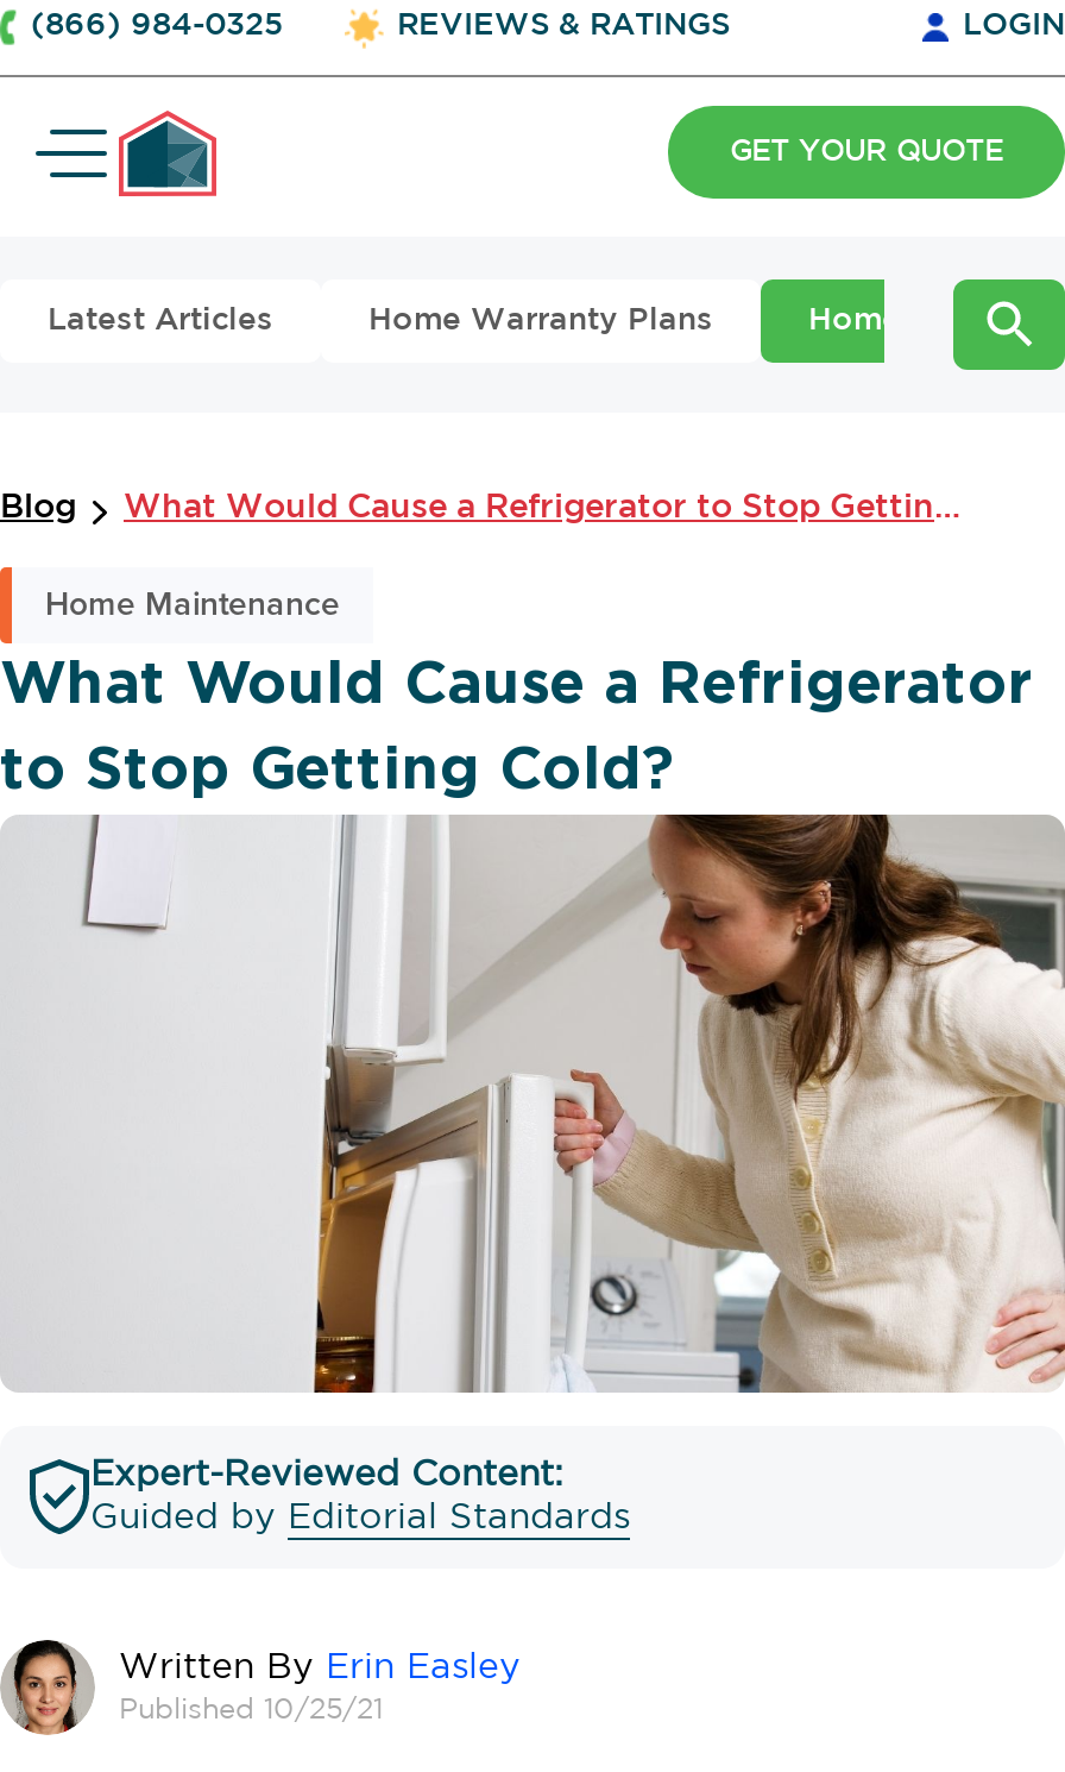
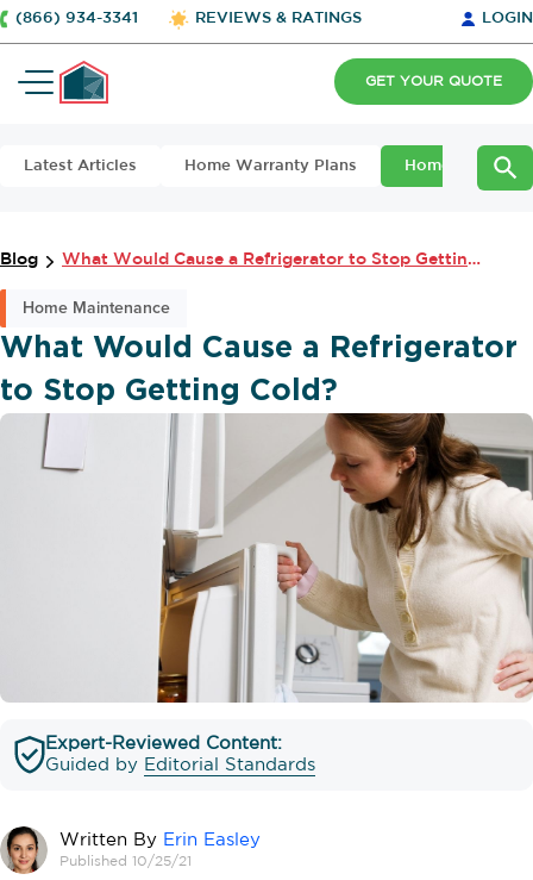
- (866) 984-0325
+ (866) 934-3341
